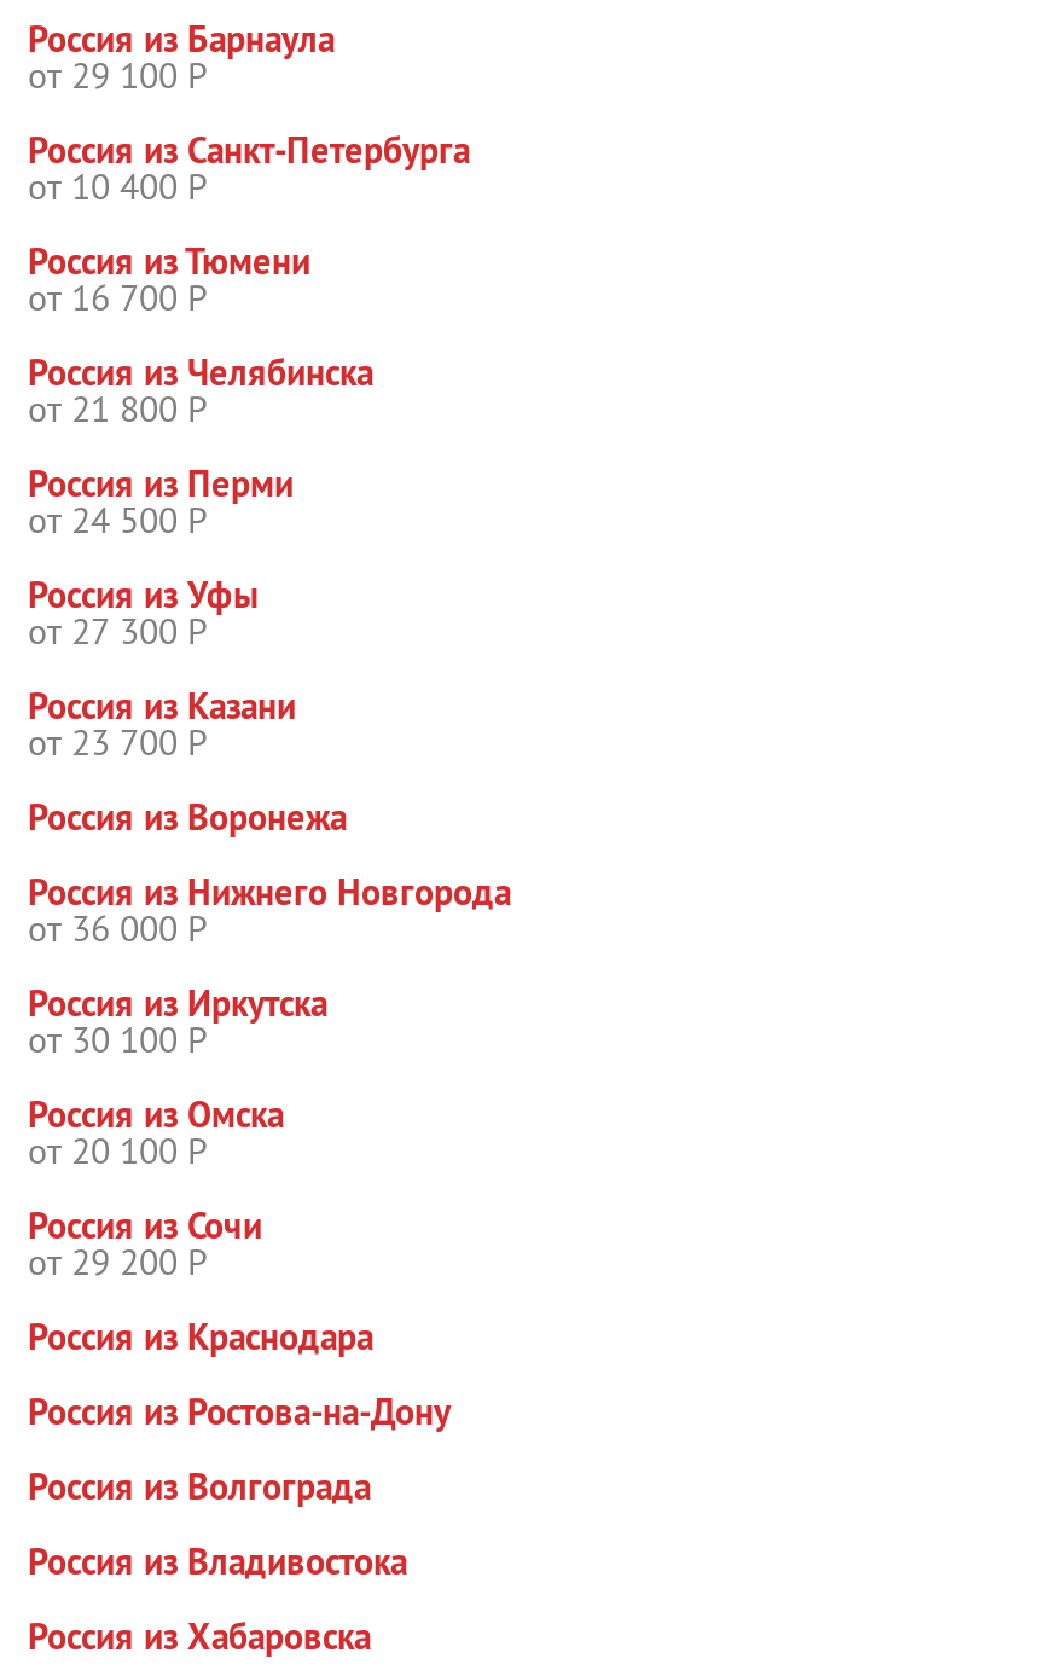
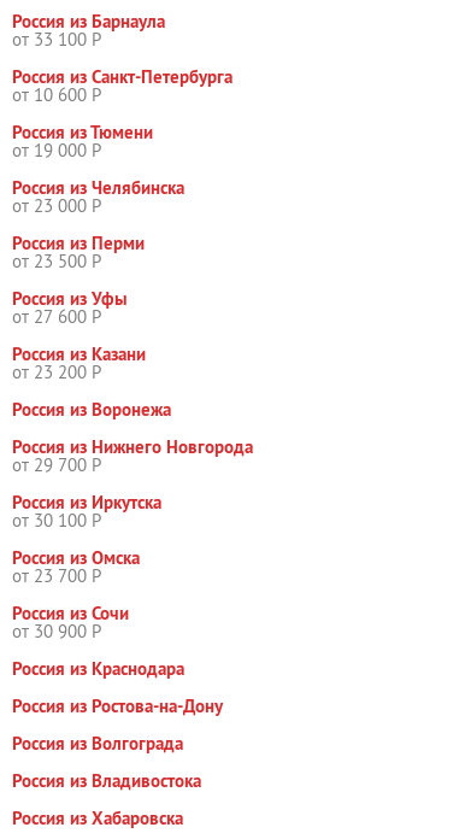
- от 29 100 Р
+ от 33 100 Р

- от 10 400 Р
+ от 10 600 Р

- от 16 700 Р
+ от 19 000 Р

- от 21 800 Р
+ от 23 000 Р

- от 24 500 Р
+ от 23 500 Р

- от 27 300 Р
+ от 27 600 Р

- от 23 700 Р
+ от 23 200 Р

- от 36 000 Р
+ от 29 700 Р

- от 20 100 Р
+ от 23 700 Р

- от 29 200 Р
+ от 30 900 Р
